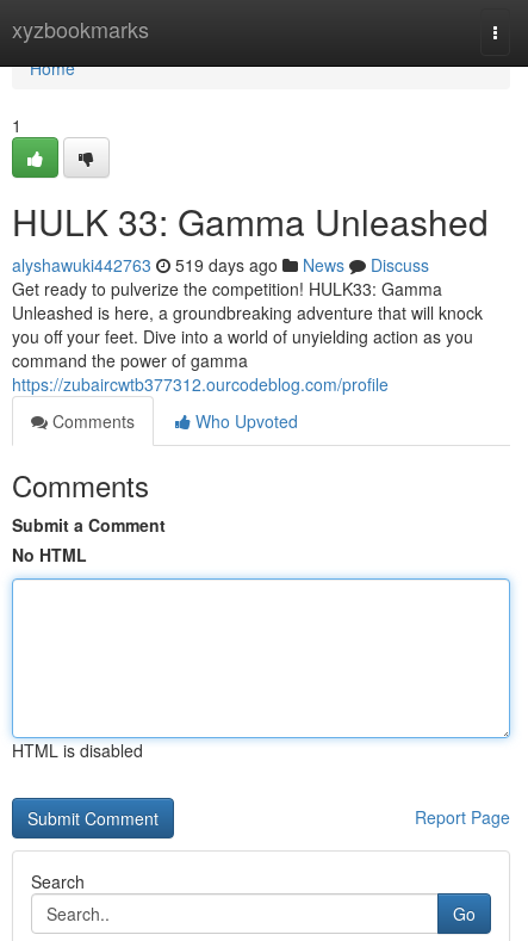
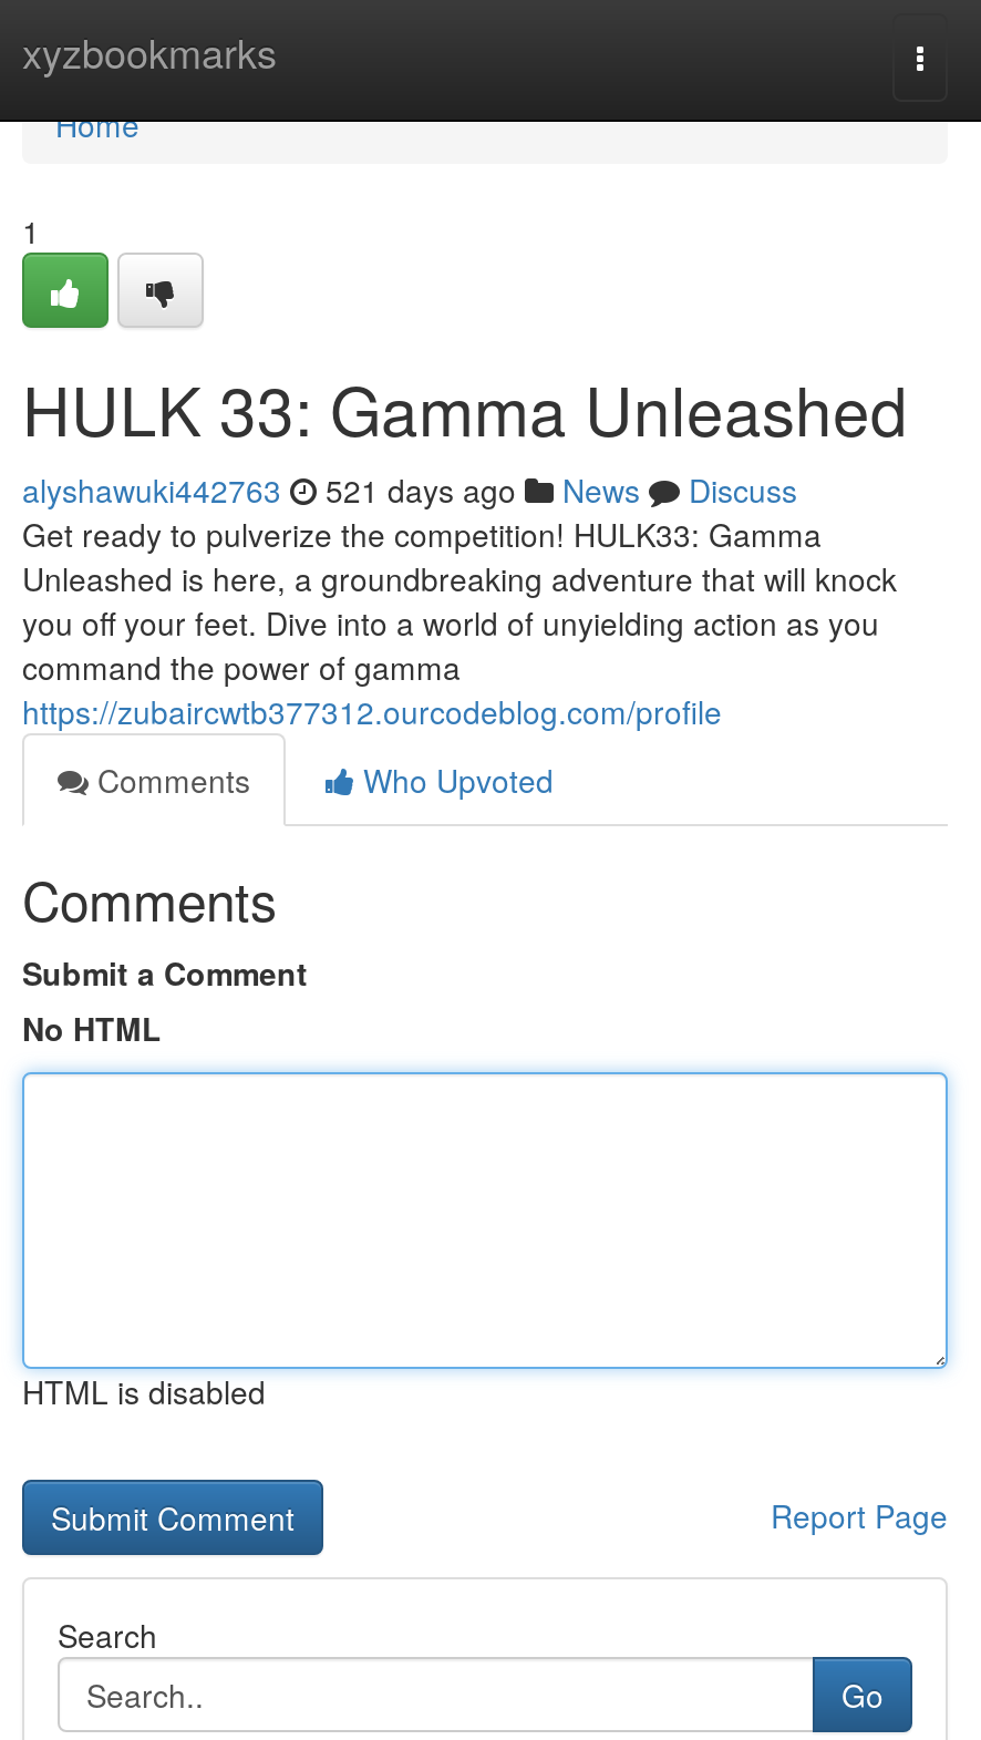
- alyshawuki442763 519 days ago News Discuss
+ alyshawuki442763 521 days ago News Discuss
